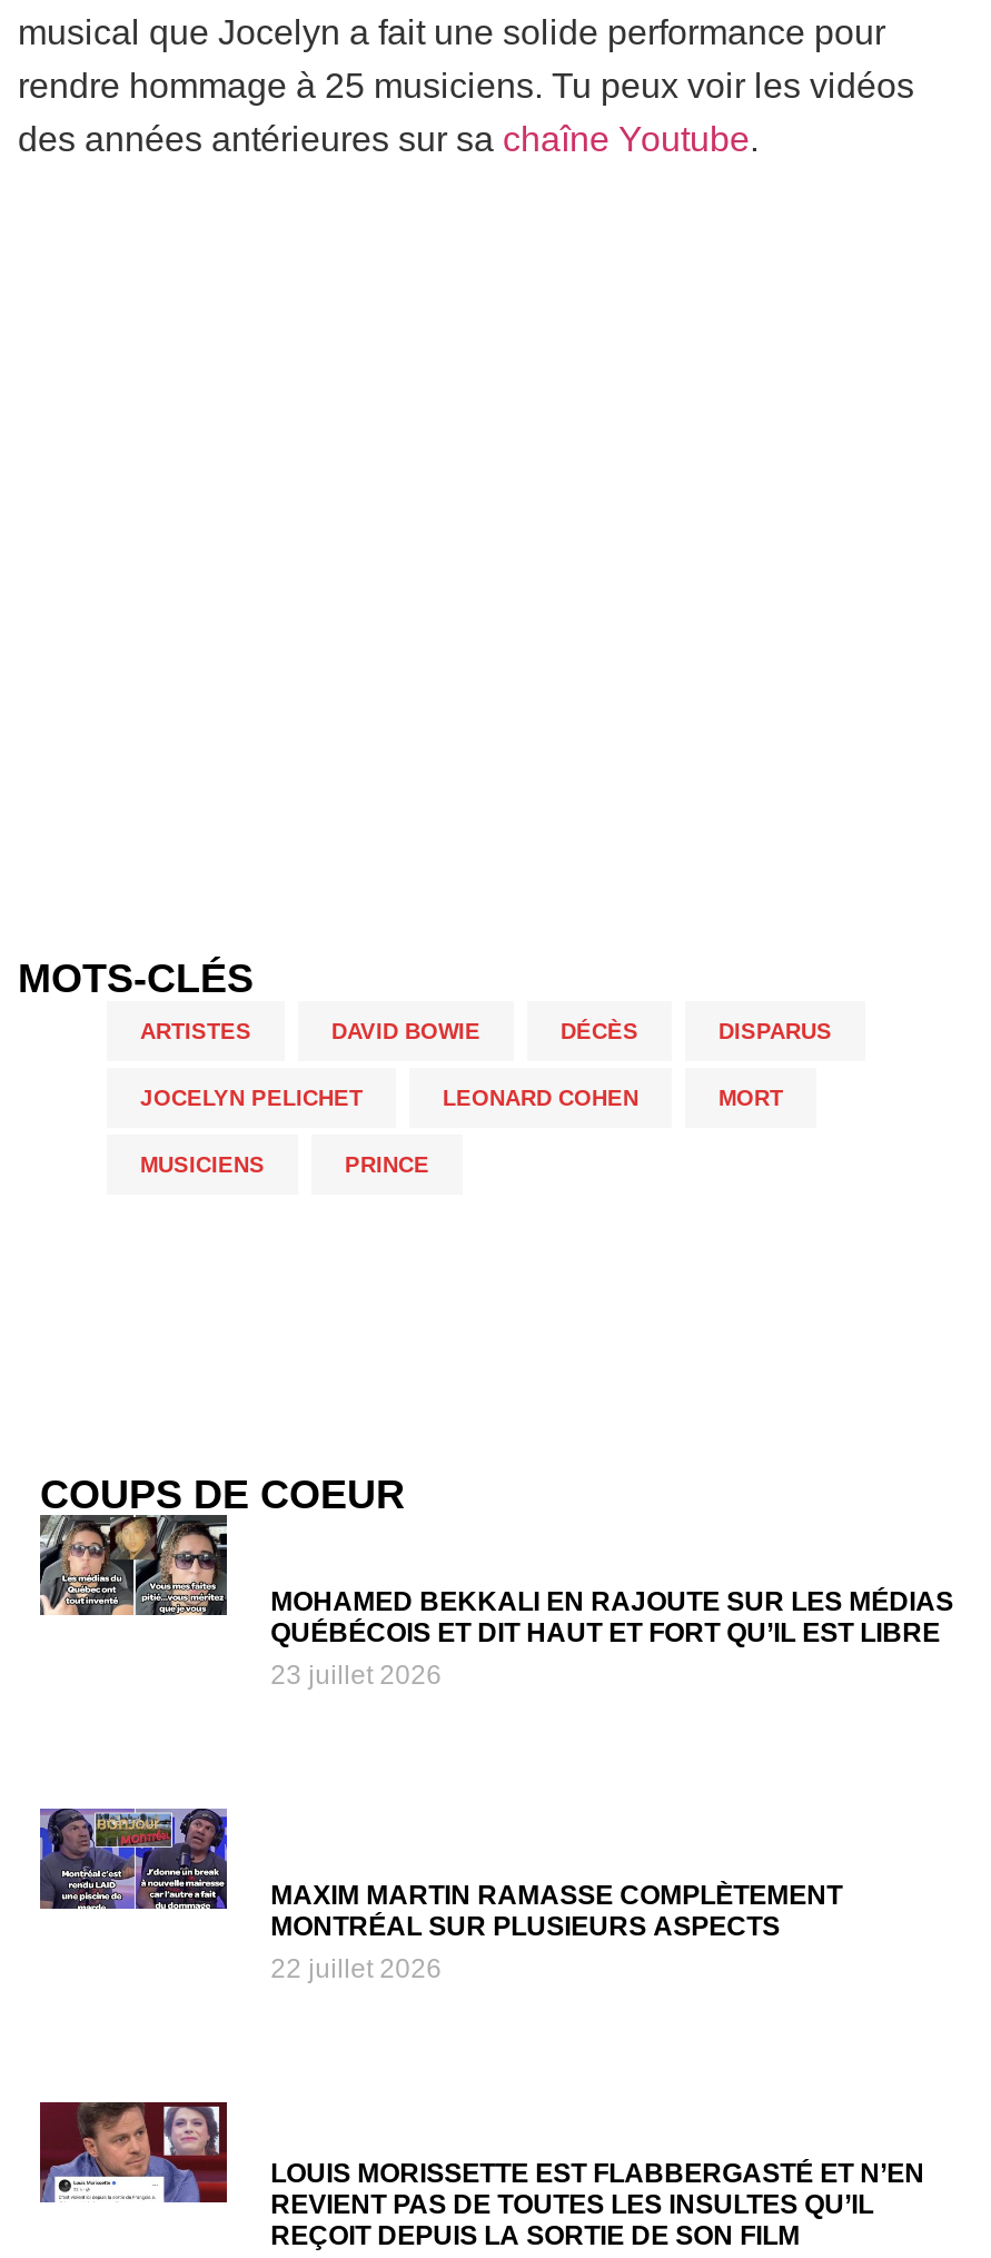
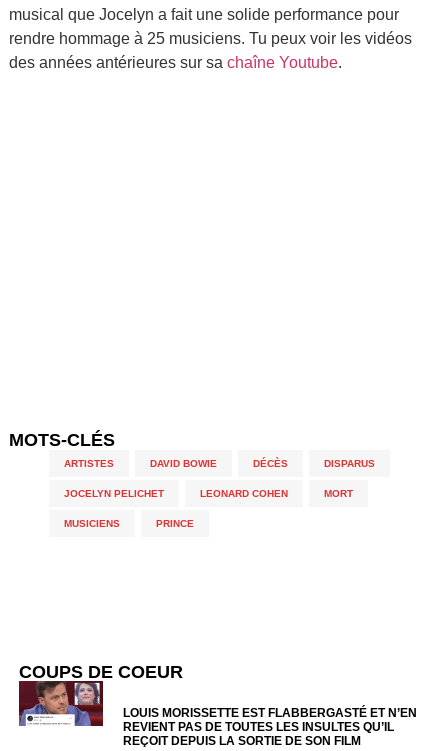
- [image]
- MOHAMED BEKKALI EN RAJOUTE SUR LES MÉDIAS
- QUÉBÉCOIS ET DIT HAUT ET FORT QU’IL EST LIBRE
- 23 juillet 2026

- [image]
- MAXIM MARTIN RAMASSE COMPLÈTEMENT
- MONTRÉAL SUR PLUSIEURS ASPECTS
- 22 juillet 2026
